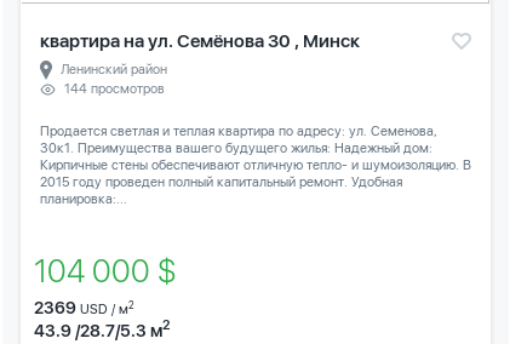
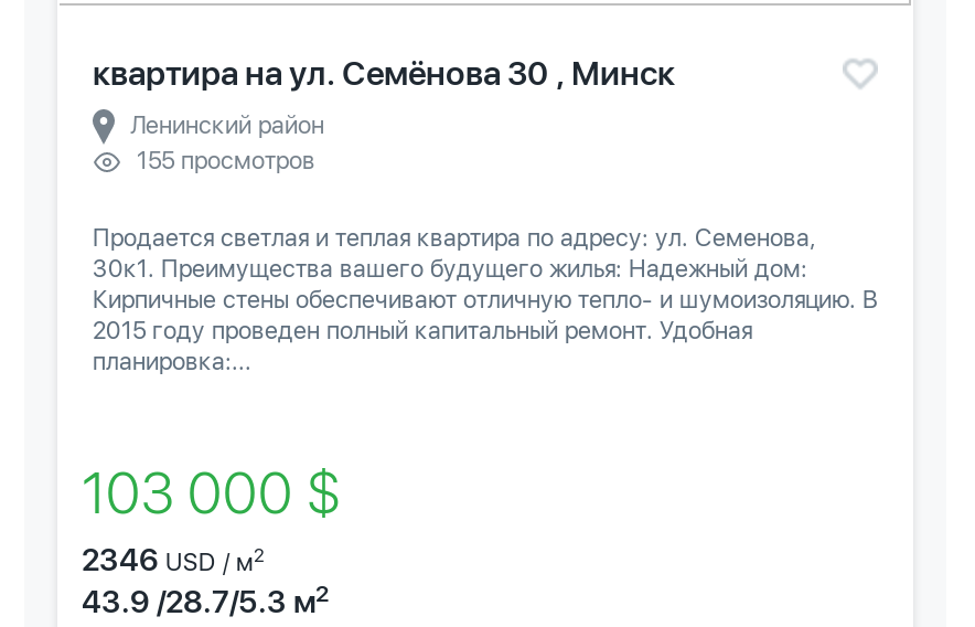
- 144 просмотров
+ 155 просмотров

- 104 000 $
+ 103 000 $

- 2369 USD / м2
+ 2346 USD / м2
